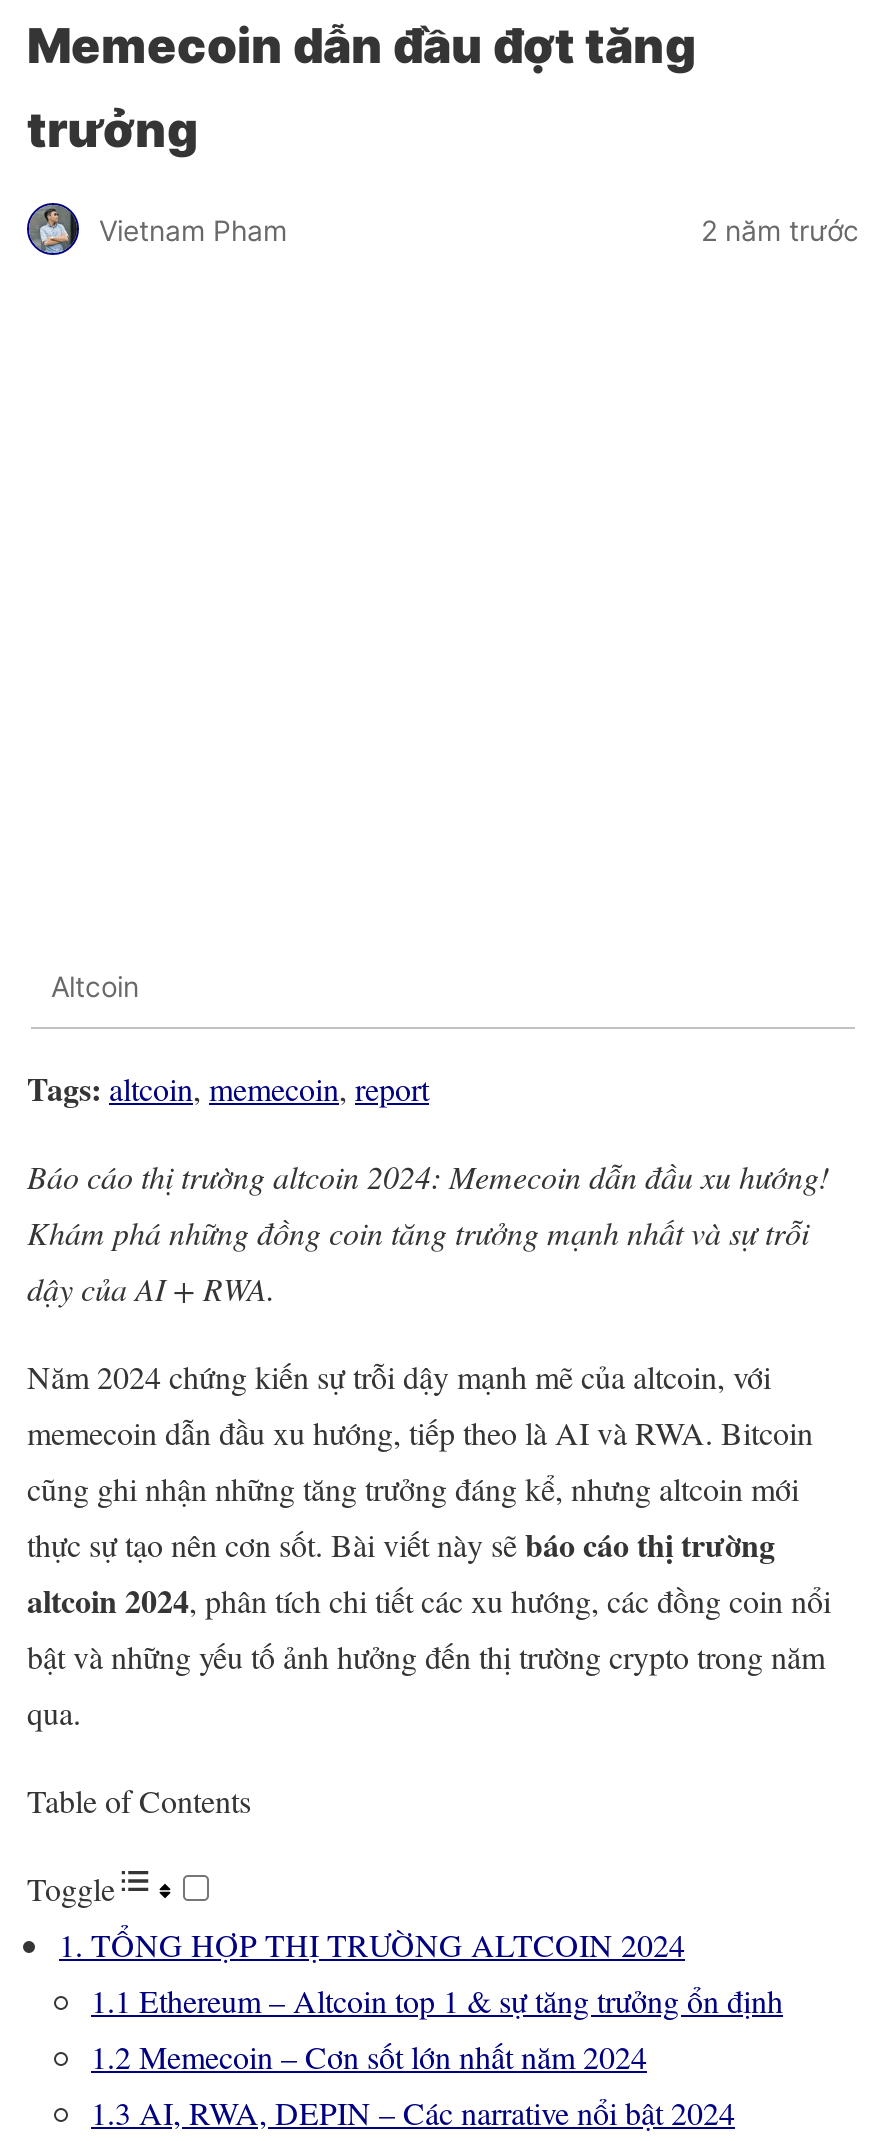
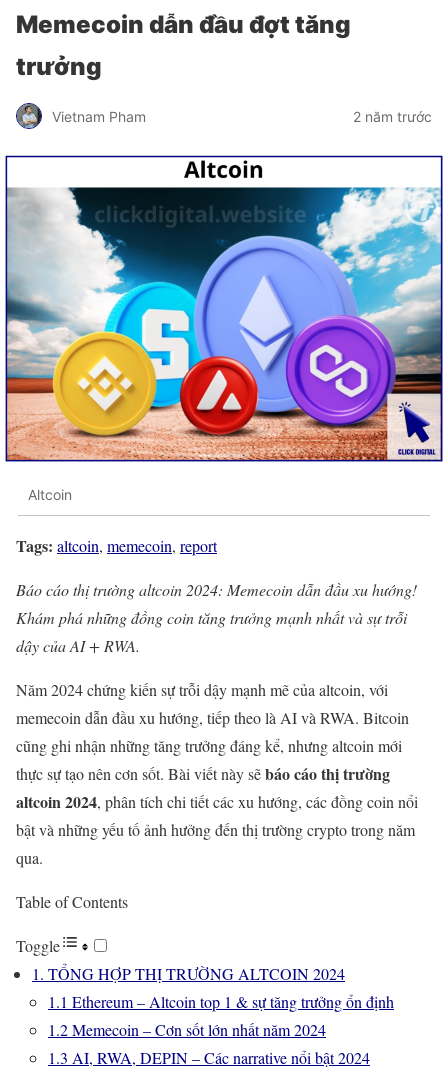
+ [image]
